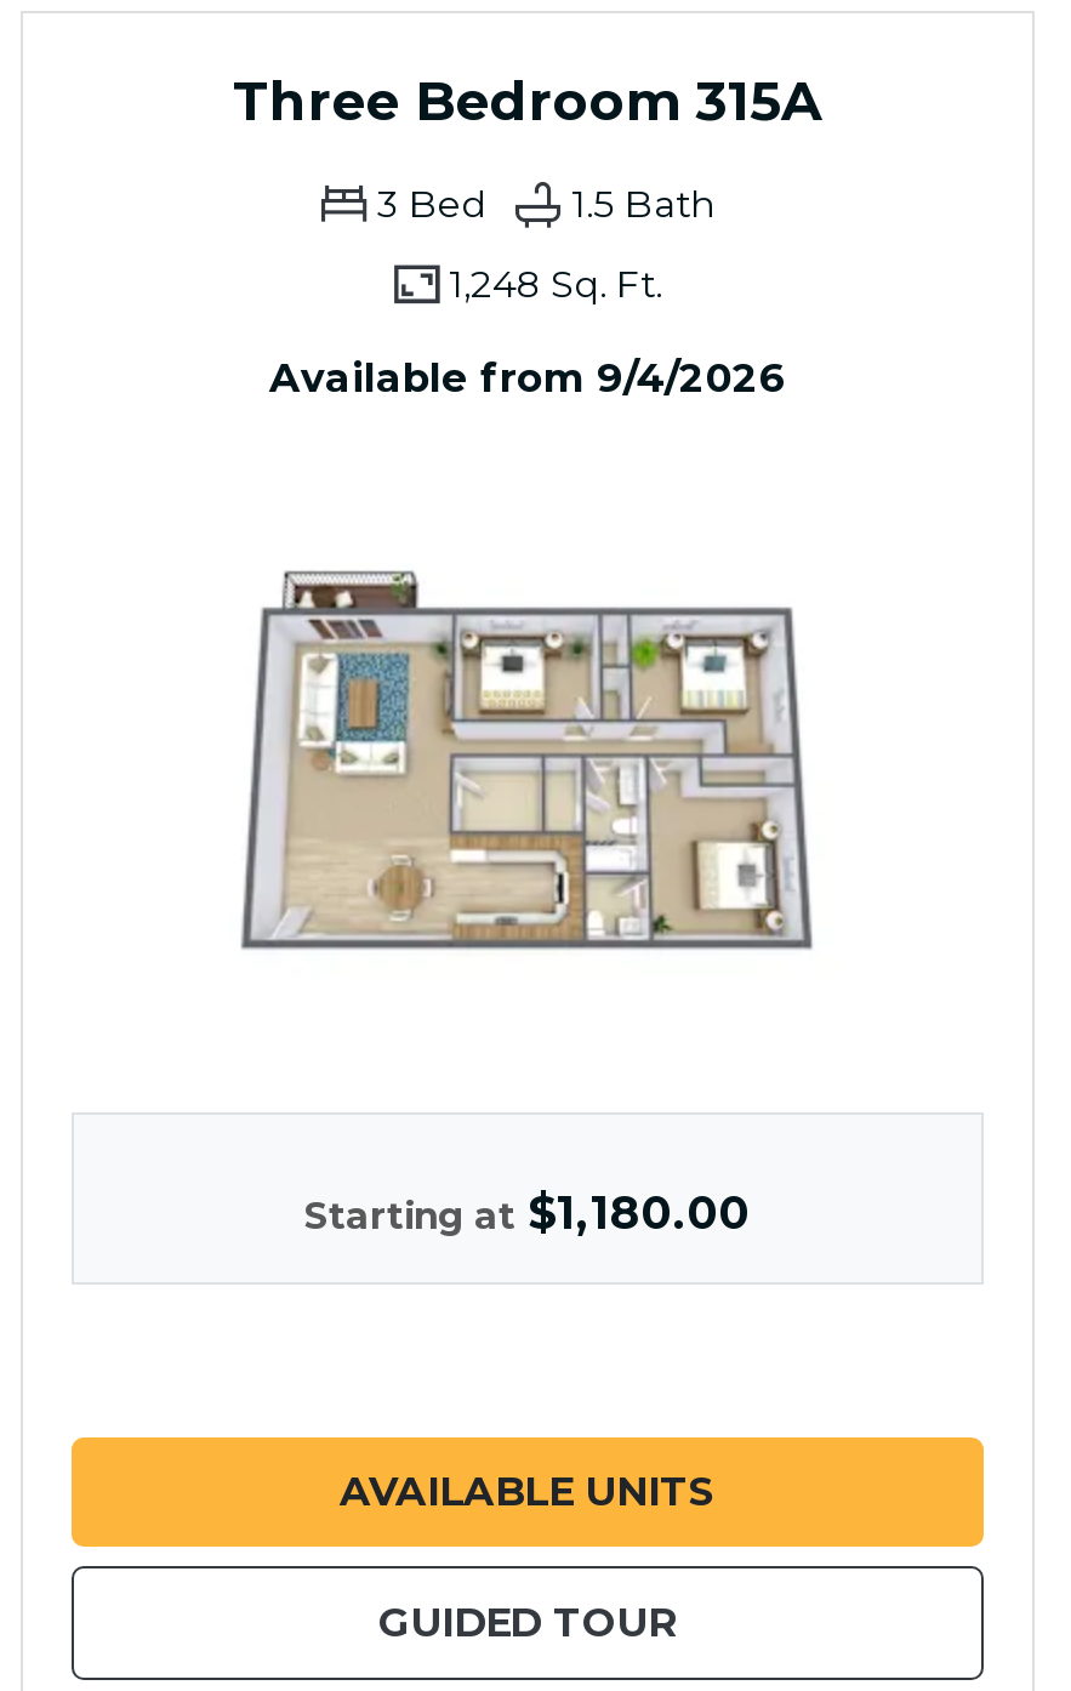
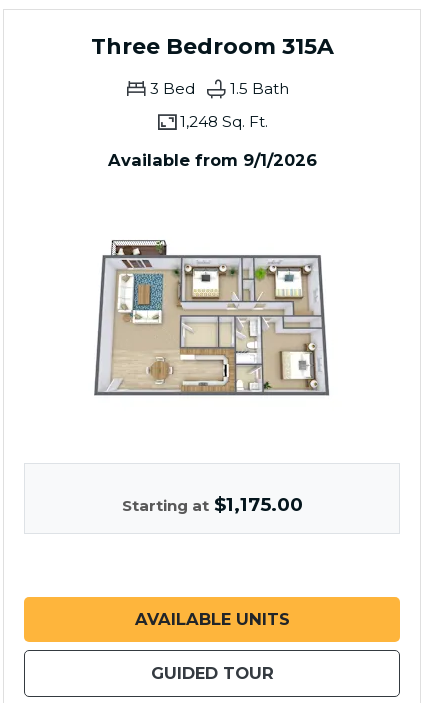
- Available from 9/4/2026
+ Available from 9/1/2026

- Starting at $1,180.00
+ Starting at $1,175.00
